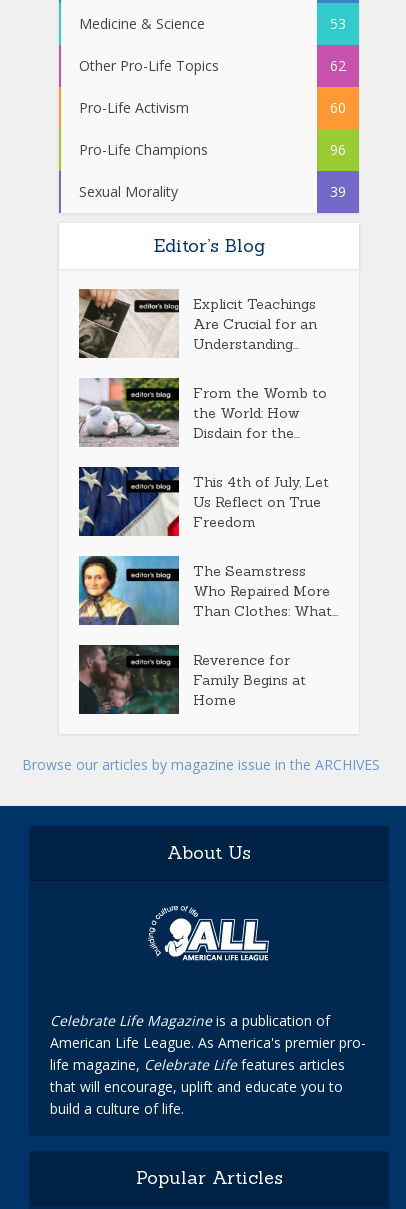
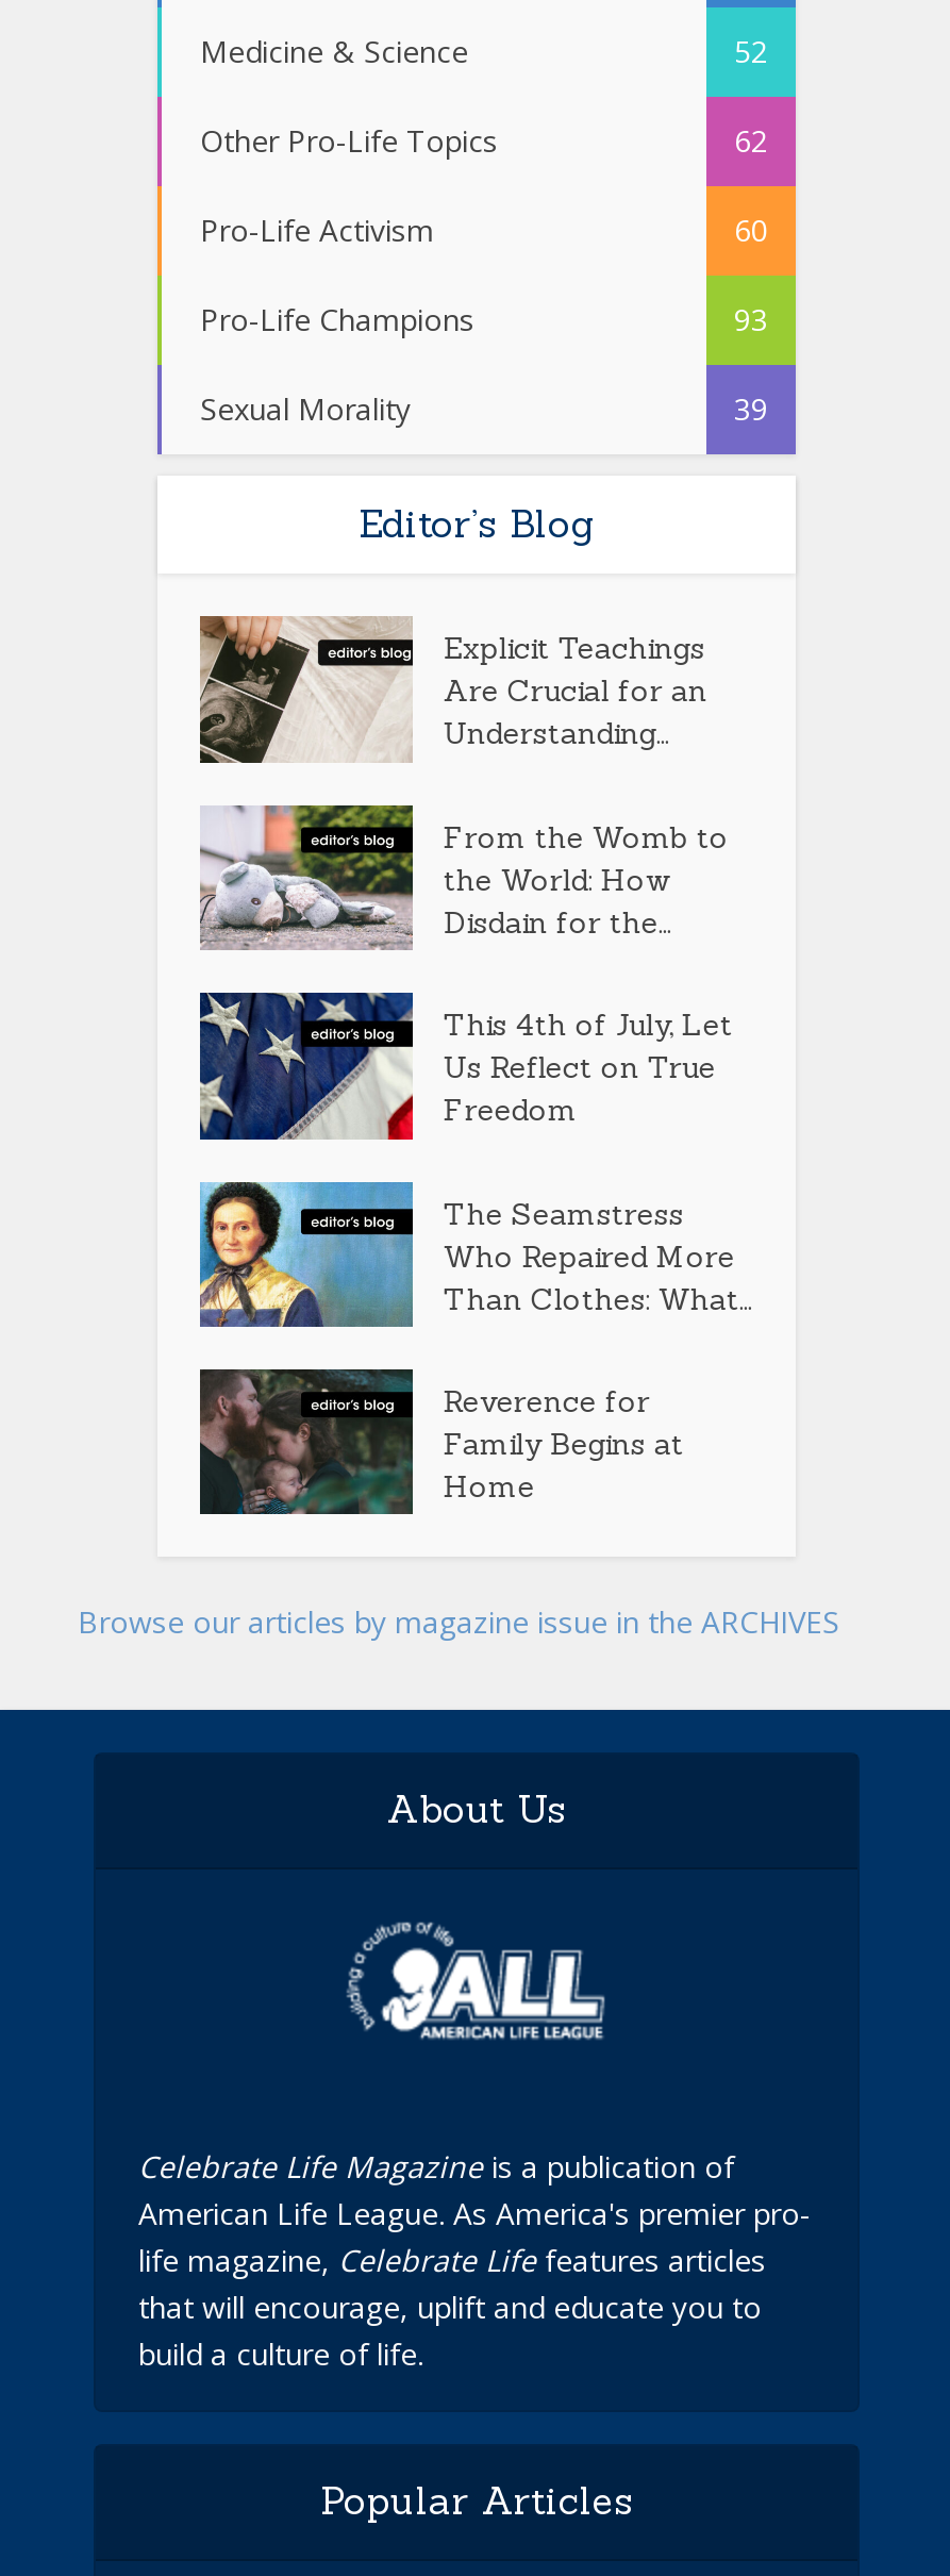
- 53
+ 52

- 96
+ 93
